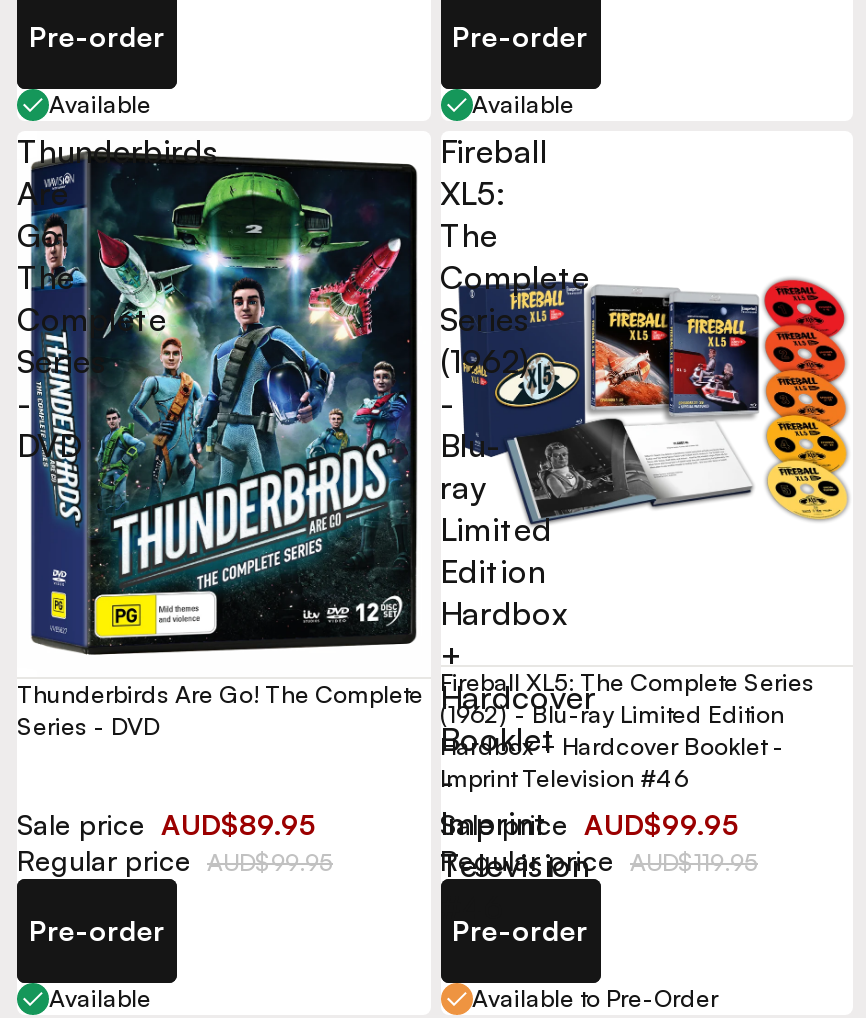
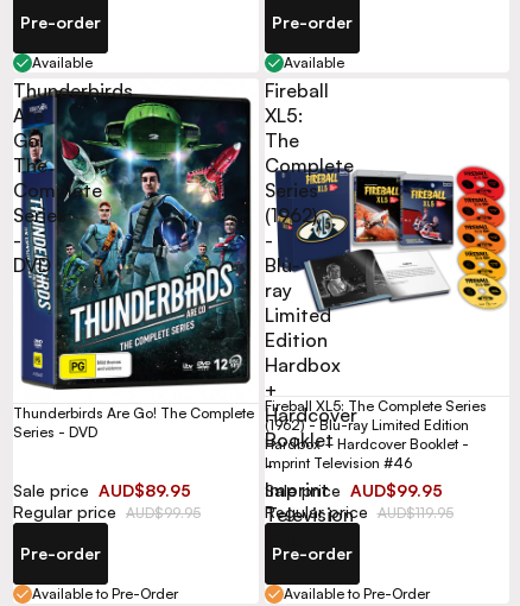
- Available
+ Available to Pre-Order
